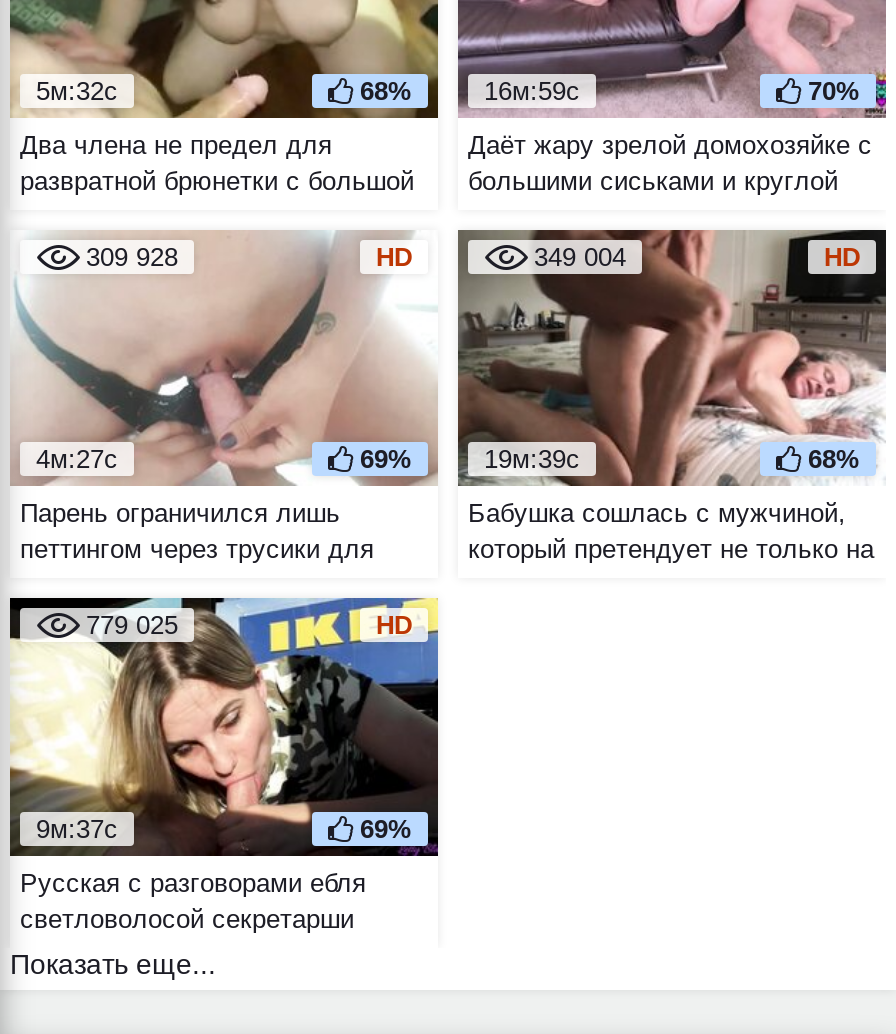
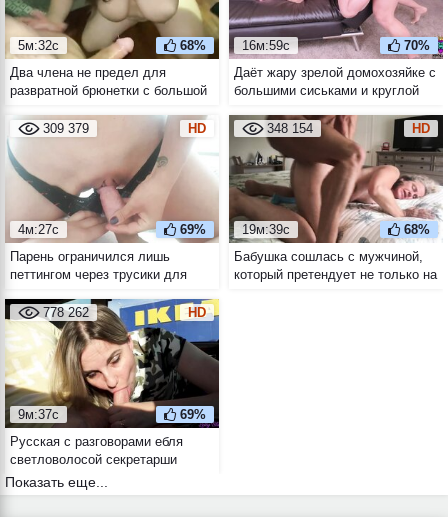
- 309 928
+ 309 379

- 349 004
+ 348 154

- 779 025
+ 778 262
